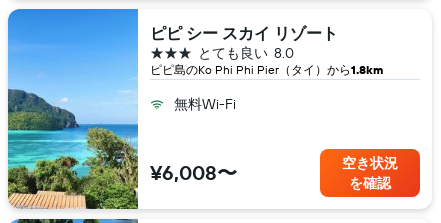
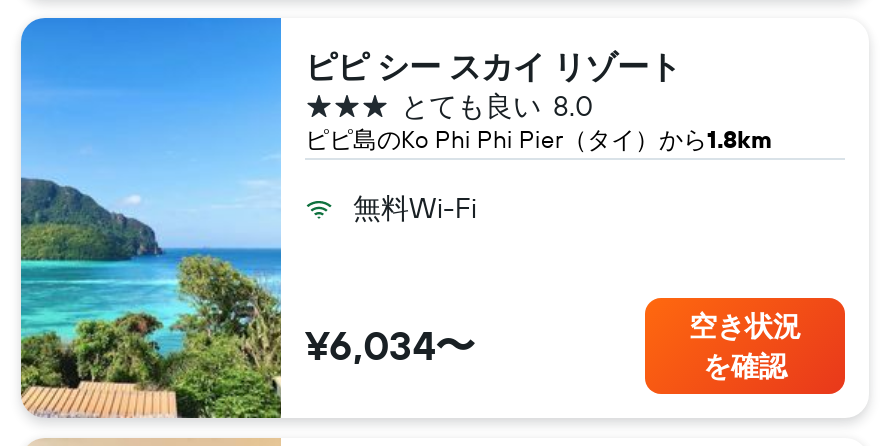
- ¥6,008〜
+ ¥6,034〜
